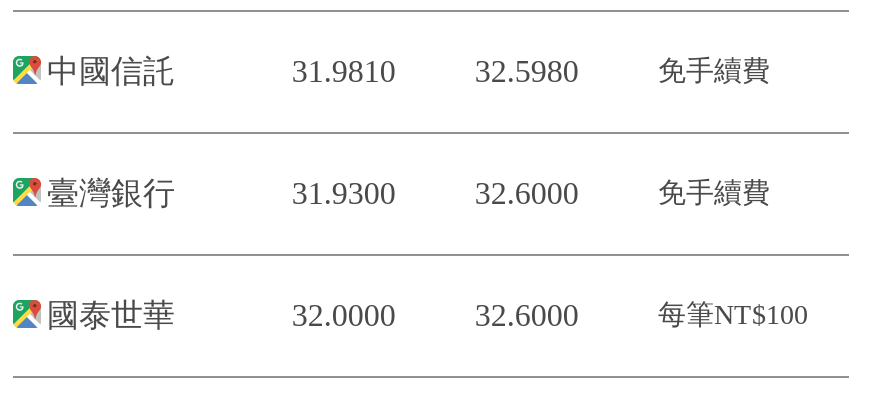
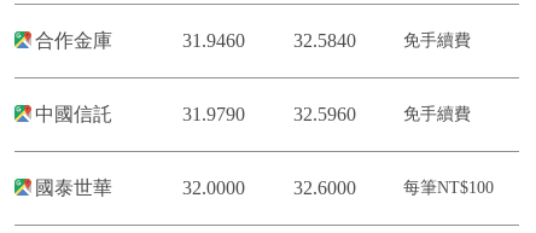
- 中國信託
- 31.9810
- 32.5980
+ 合作金庫
+ 31.9460
+ 32.5840

- 臺灣銀行
- 31.9300
- 32.6000
+ 中國信託
+ 31.9790
+ 32.5960
